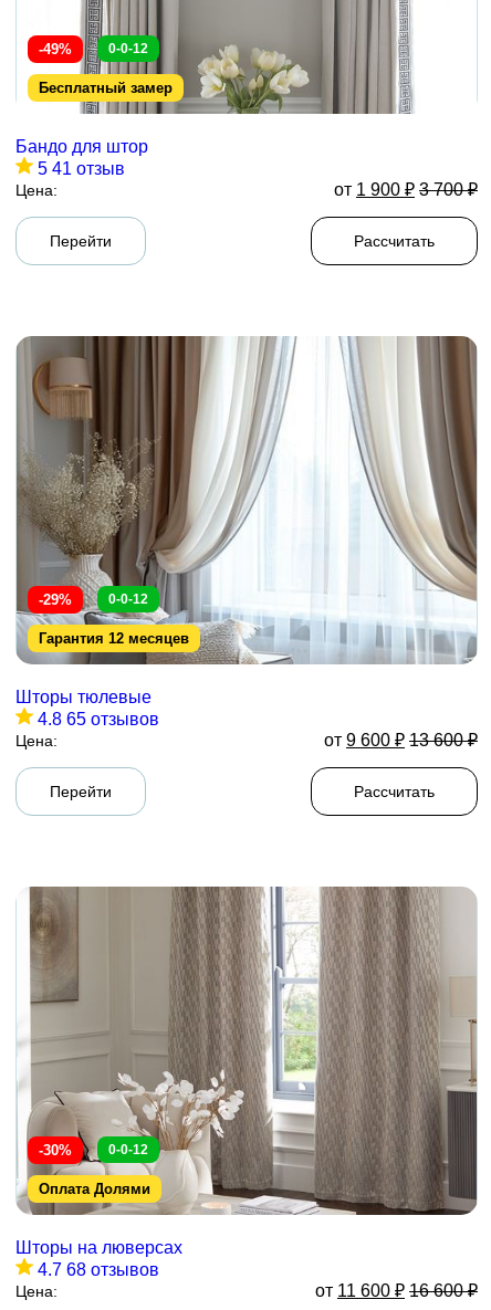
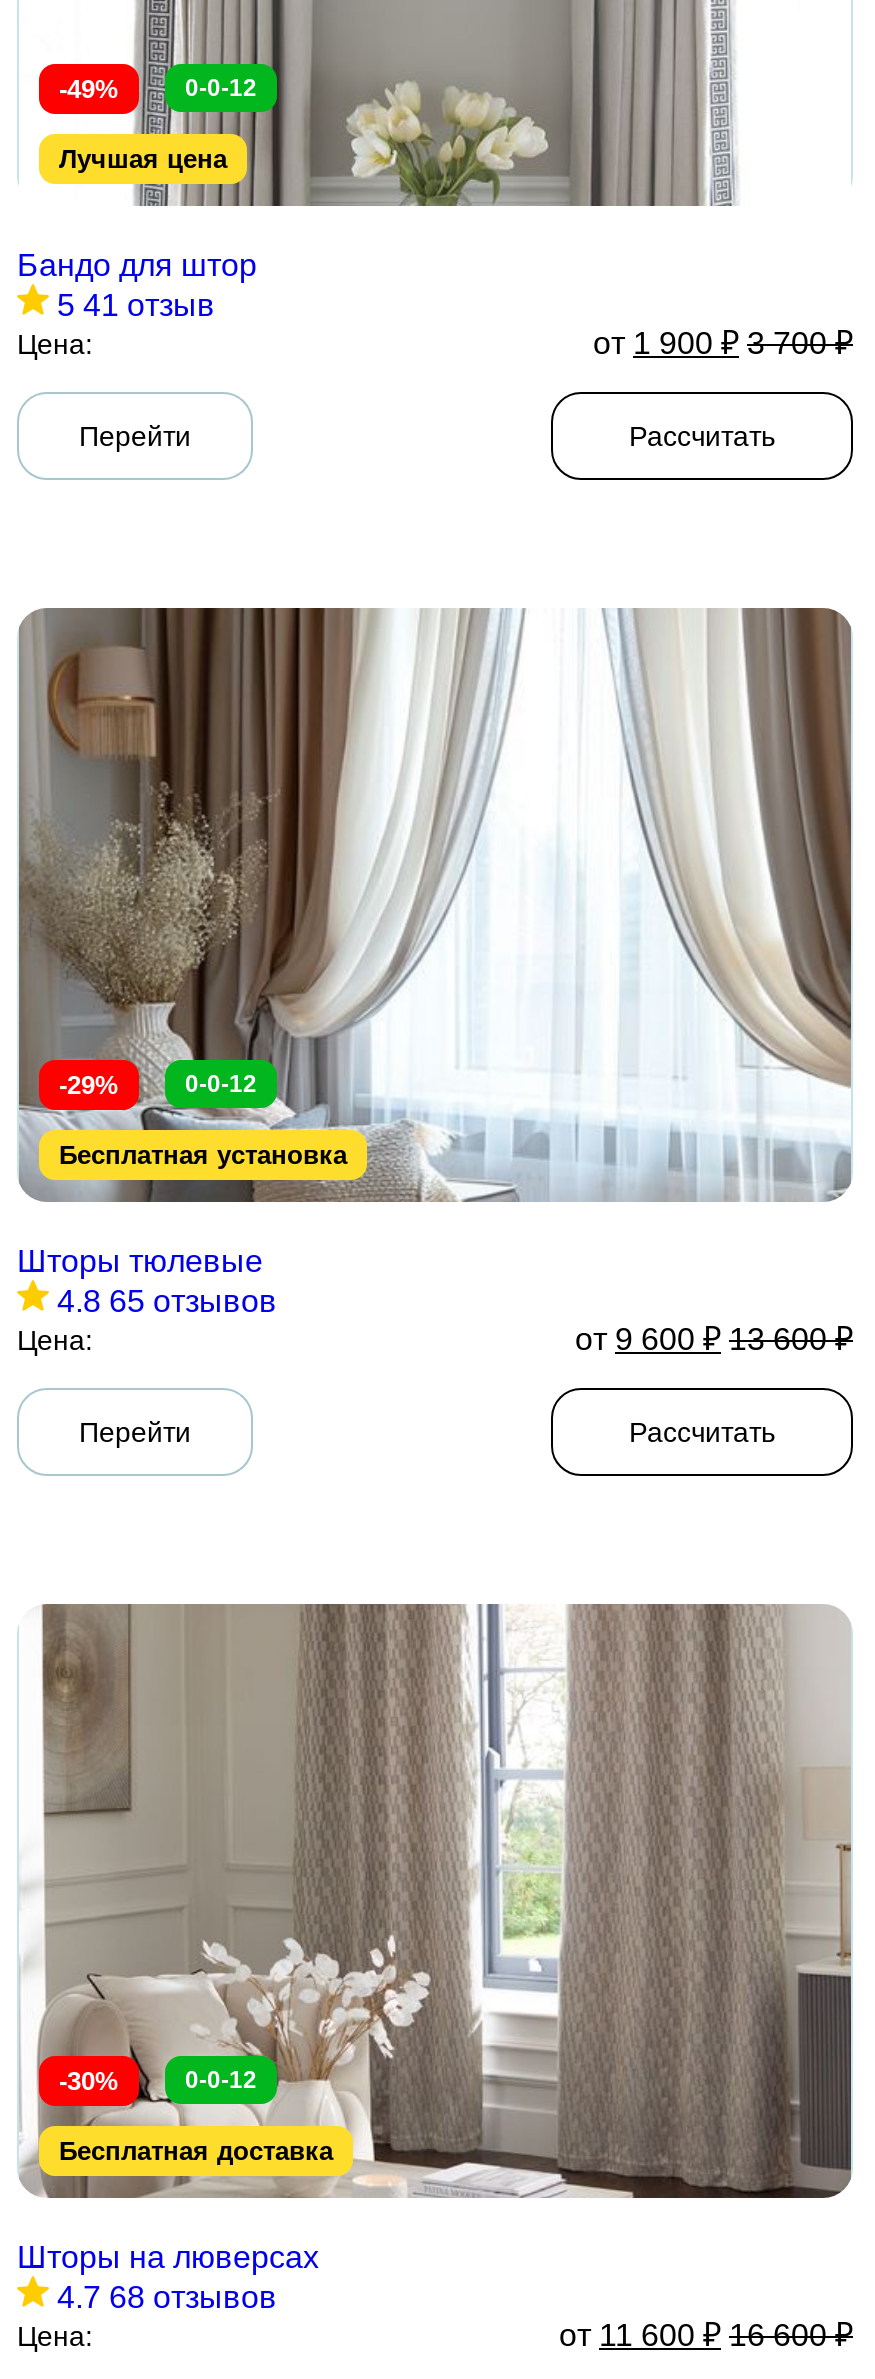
- Бесплатный замер
+ Лучшая цена

- Гарантия 12 месяцев
+ Бесплатная установка

- Оплата Долями
+ Бесплатная доставка
